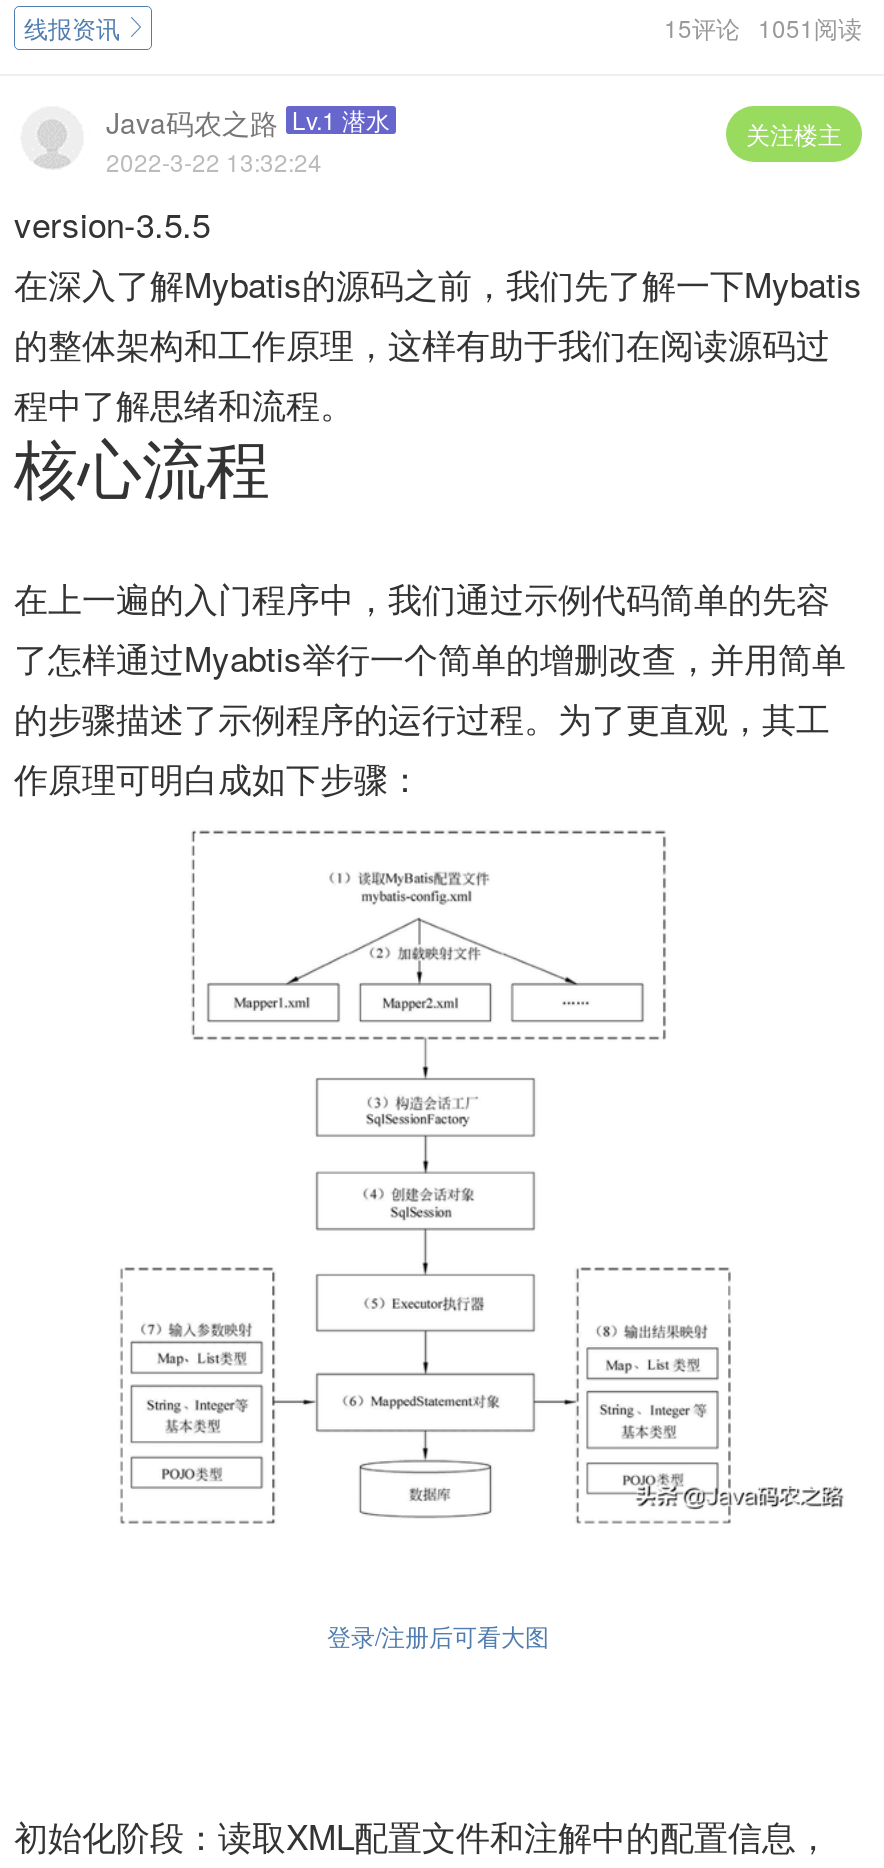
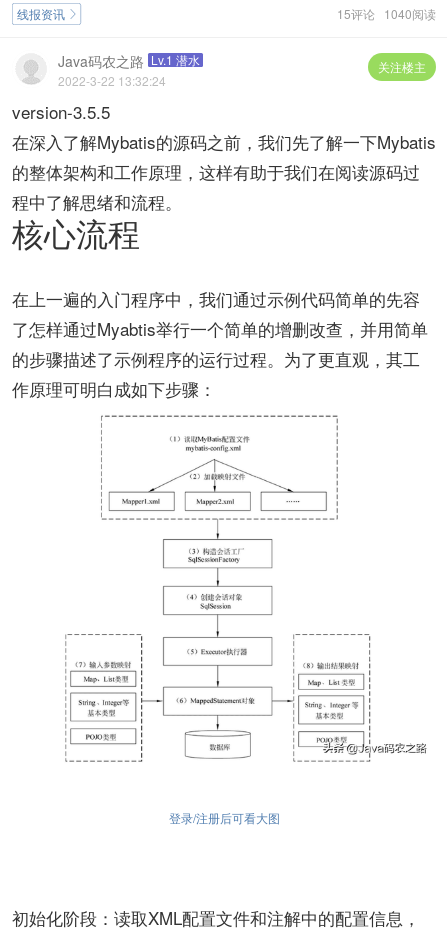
- 15评论 1051阅读
+ 15评论 1040阅读
